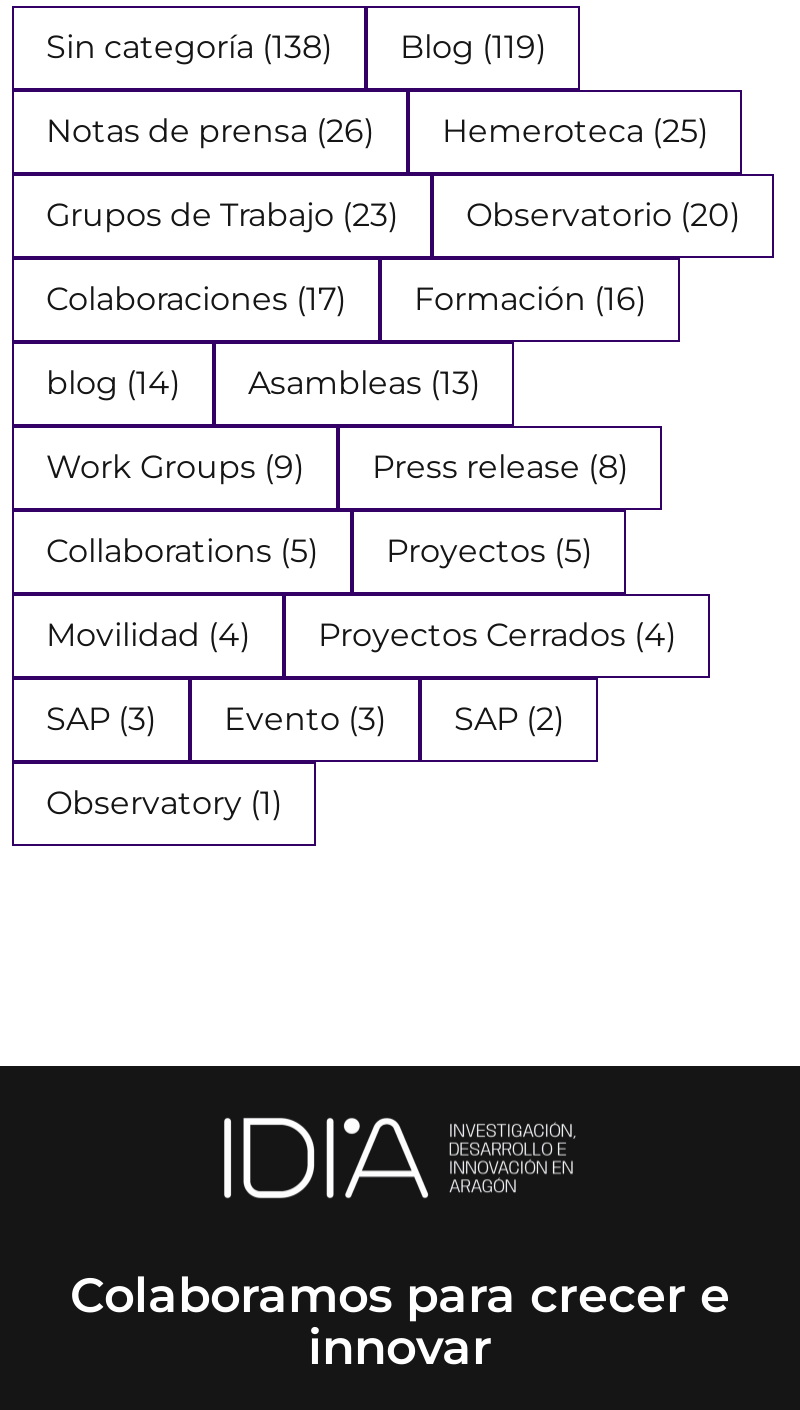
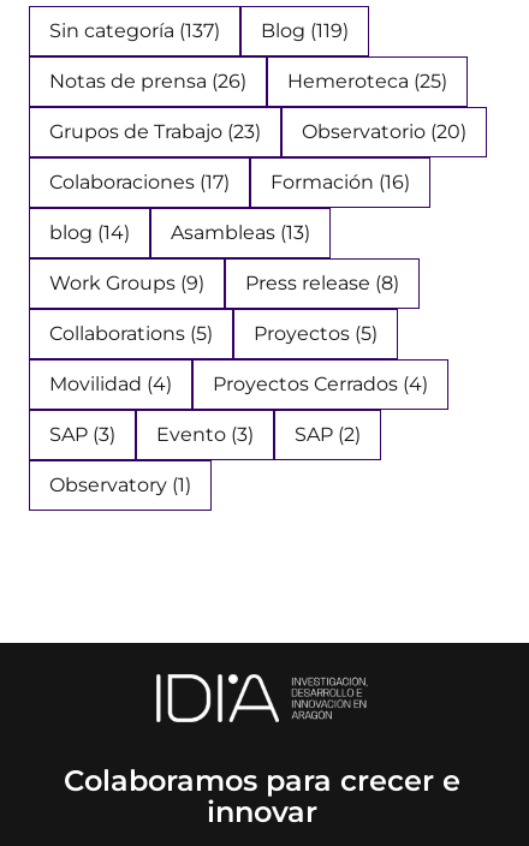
- Sin categoría (138)
+ Sin categoría (137)
